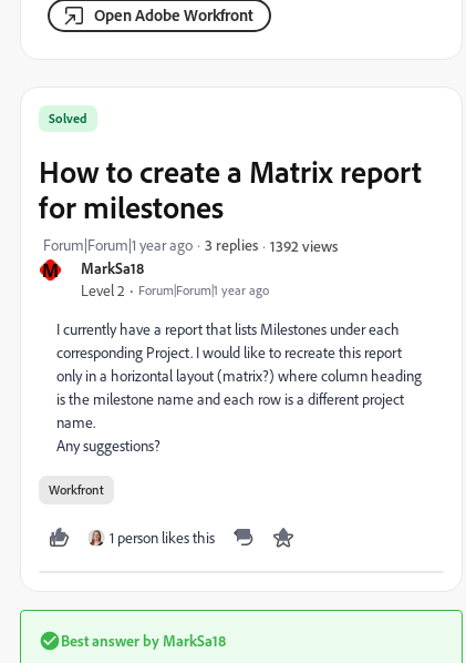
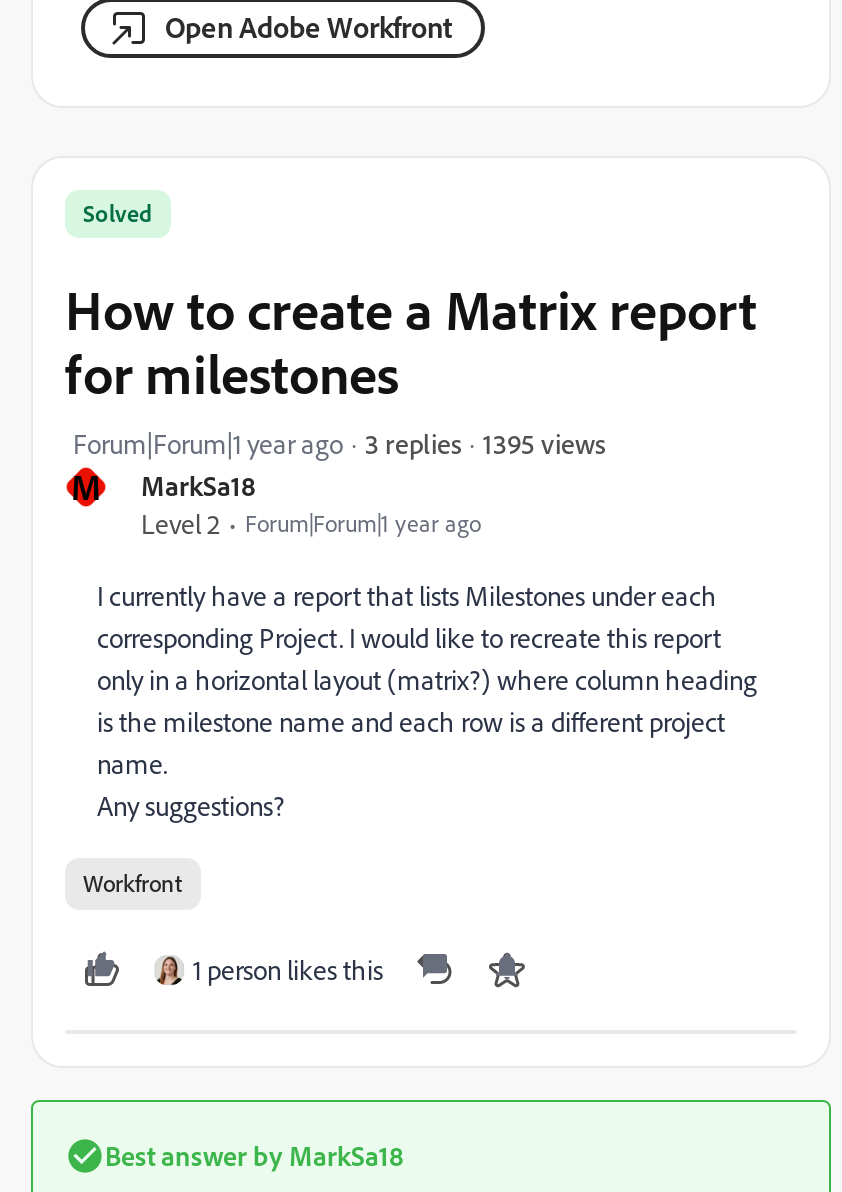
- 1392 views
+ 1395 views
